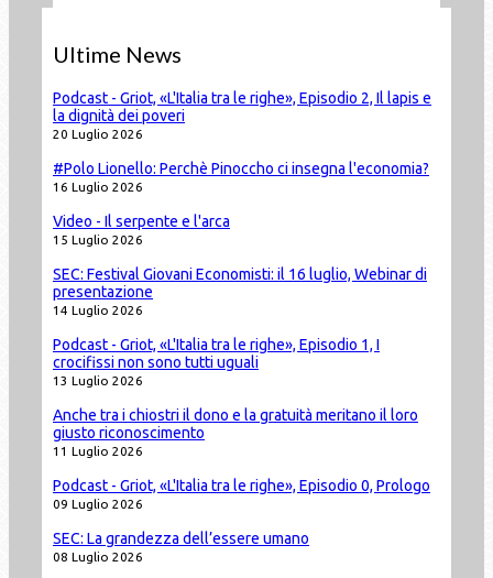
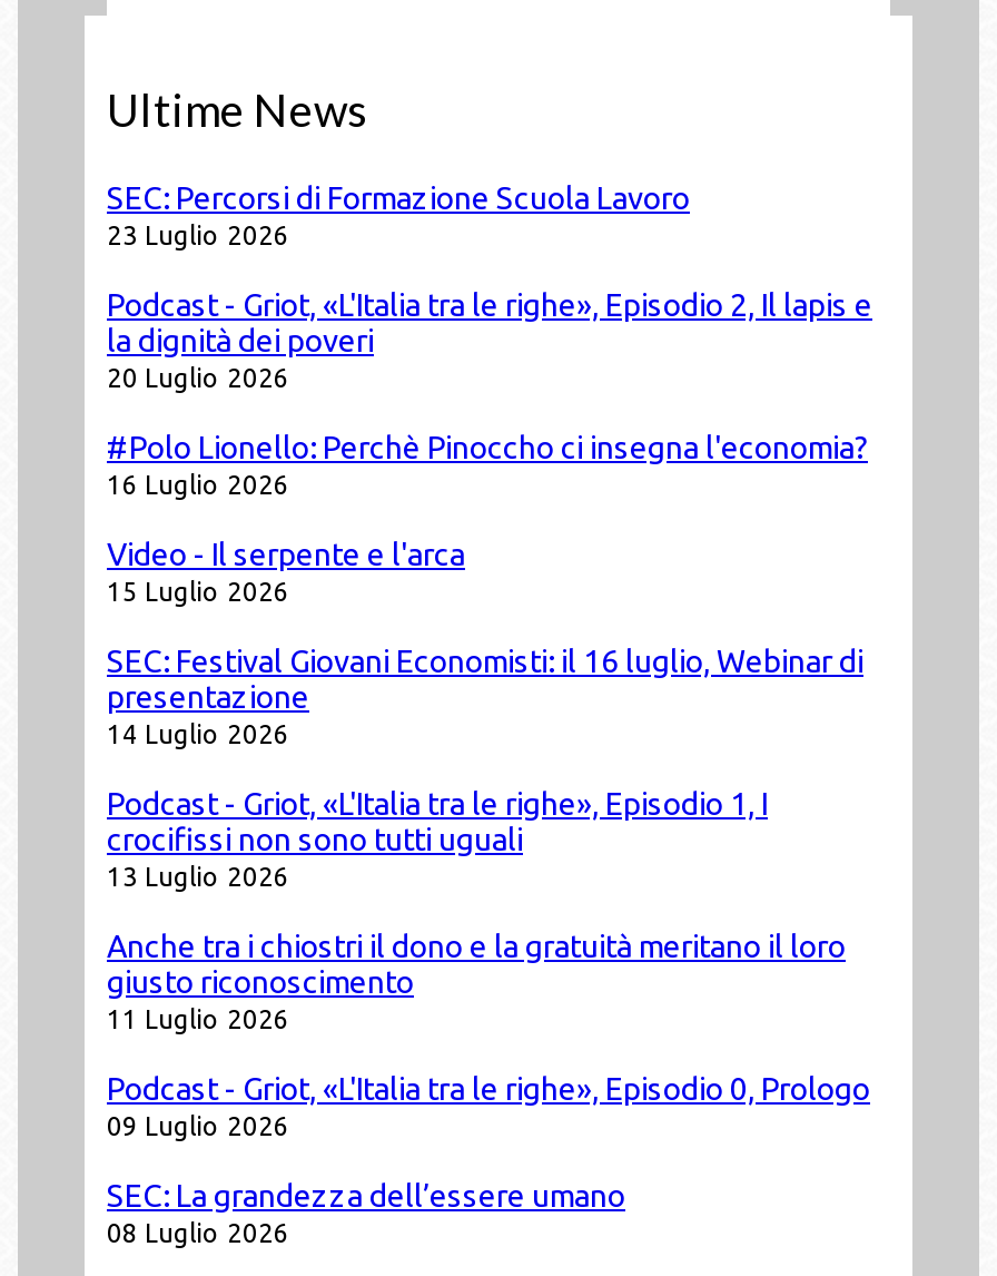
+ SEC: Percorsi di Formazione Scuola Lavoro
+ 23 Luglio 2026
